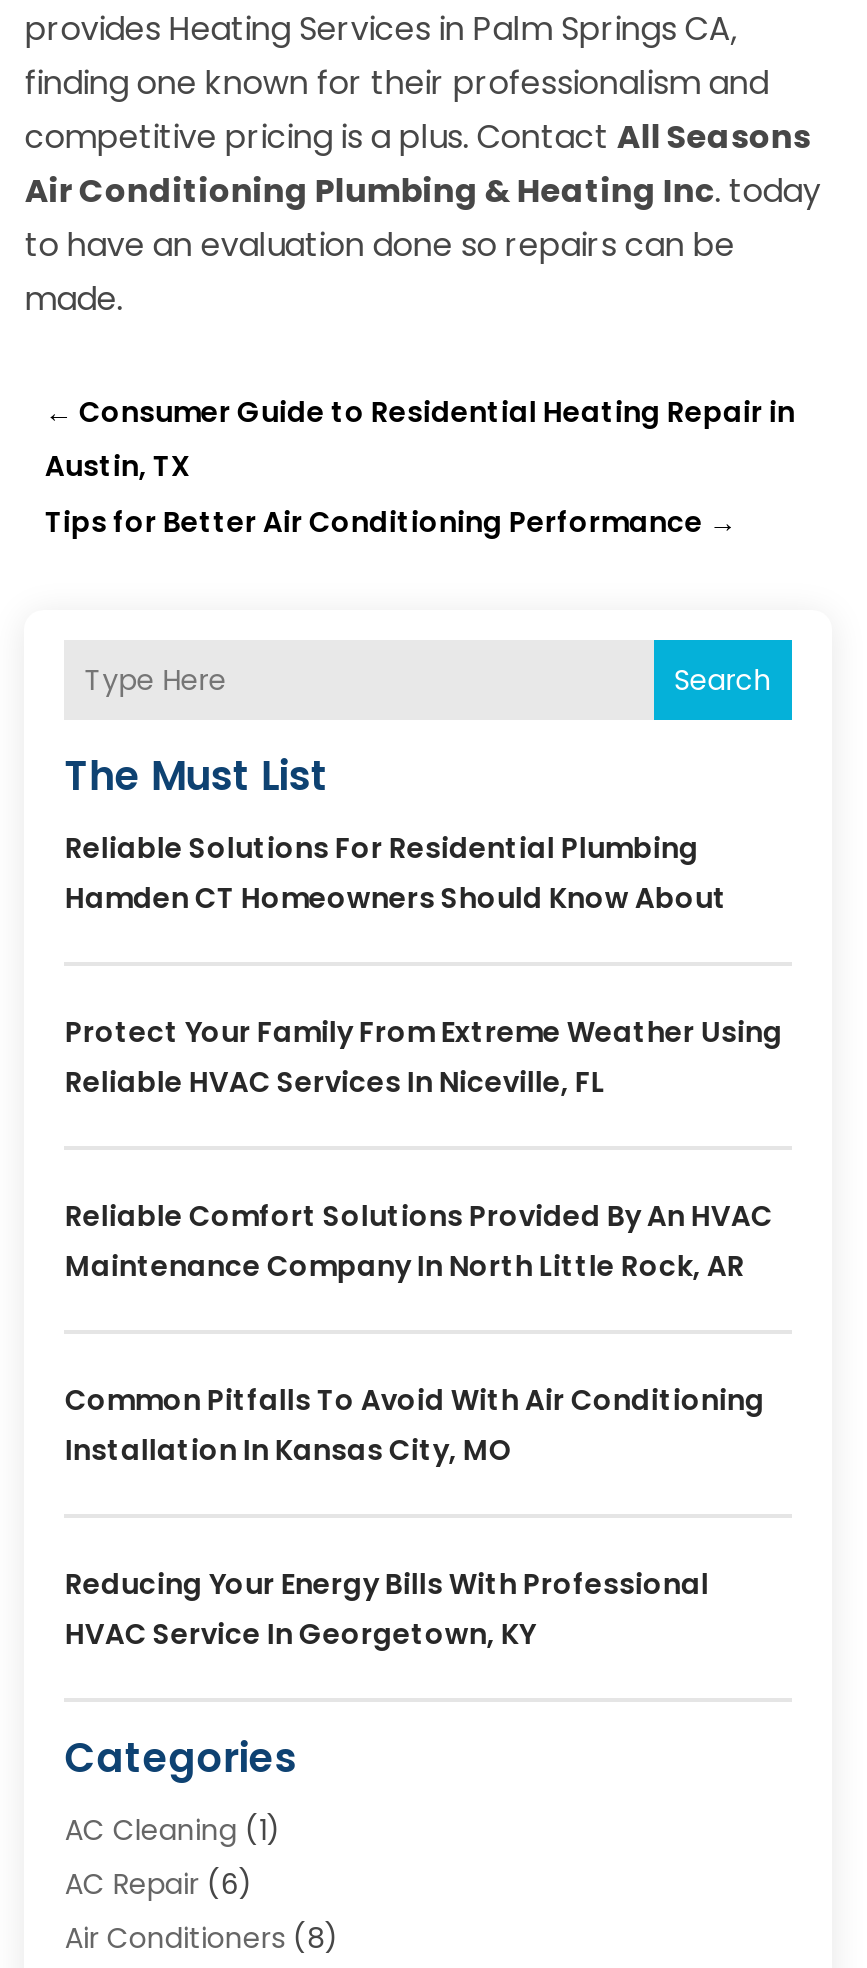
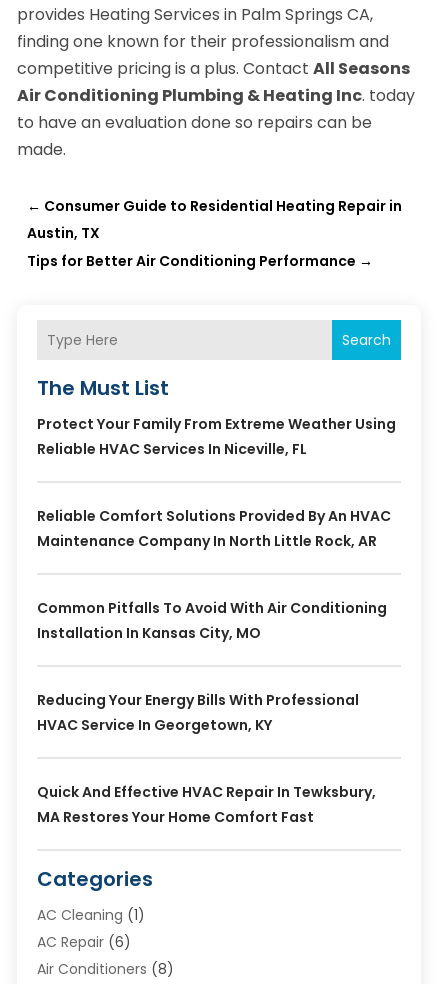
- Reliable Solutions For Residential Plumbing
- Hamden CT Homeowners Should Know About

moved up: Protect Your Family From Extreme Weather Using | Reliable HVAC Services In Niceville, FL | Reliable Comfort Solutions Provided By An HVAC | Maintenance Company In North Little Rock, AR | Common Pitfalls To Avoid With Air Conditioning | Installation In Kansas City, MO | Reducing Your Energy Bills With Professional | HVAC Service In Georgetown, KY

+ Quick And Effective HVAC Repair In Tewksbury,
+ MA Restores Your Home Comfort Fast
